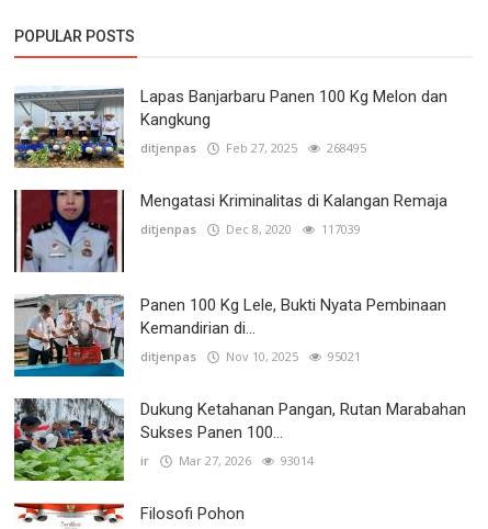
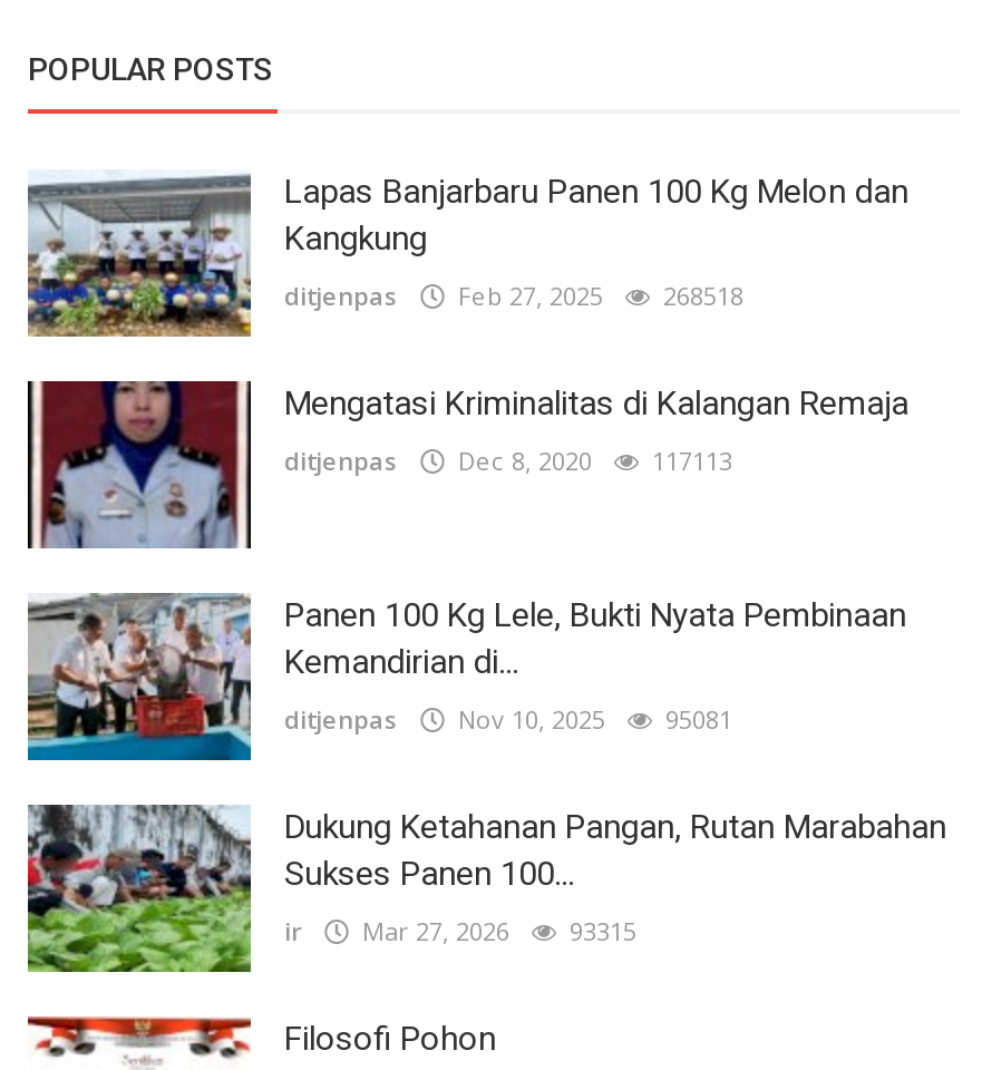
- ditjenpas Feb 27, 2025 268495
+ ditjenpas Feb 27, 2025 268518

- ditjenpas Dec 8, 2020 117039
+ ditjenpas Dec 8, 2020 117113

- ditjenpas Nov 10, 2025 95021
+ ditjenpas Nov 10, 2025 95081

- ir Mar 27, 2026 93014
+ ir Mar 27, 2026 93315
